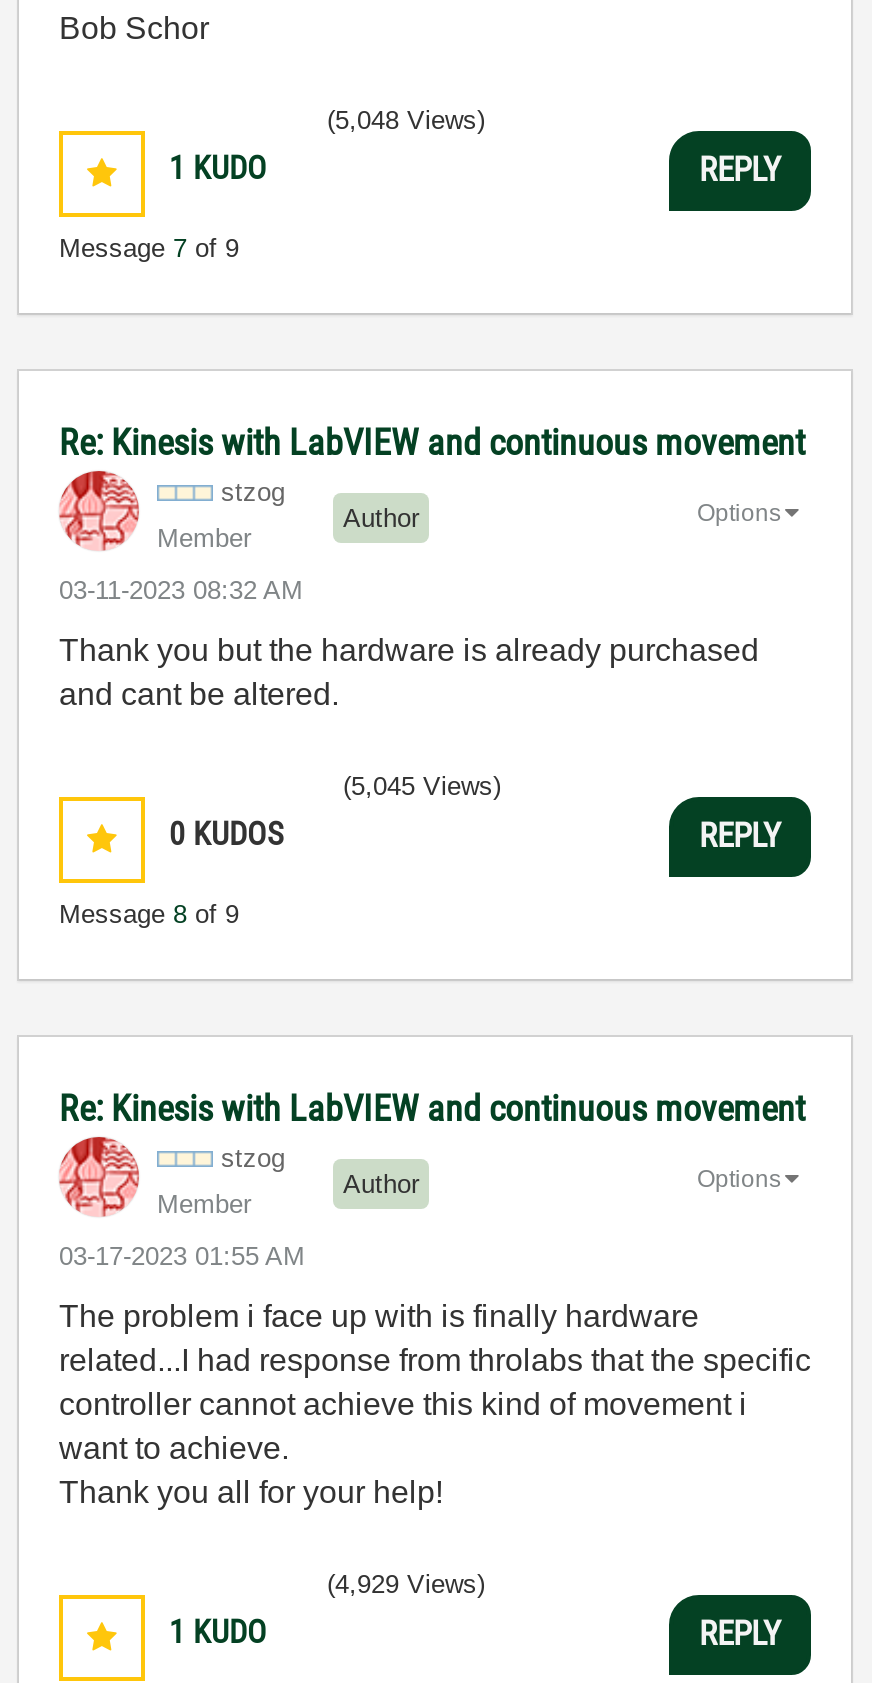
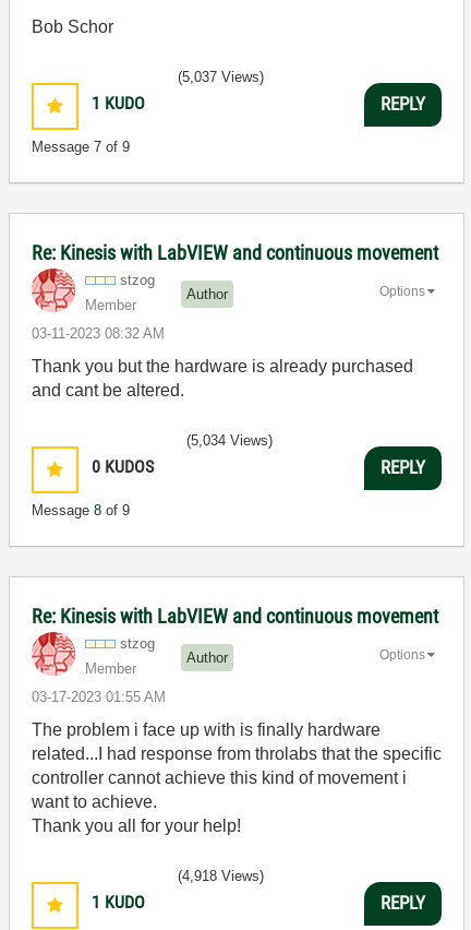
- (5,048 Views)
+ (5,037 Views)

- (5,045 Views)
+ (5,034 Views)

- (4,929 Views)
+ (4,918 Views)
